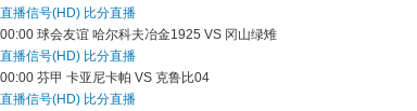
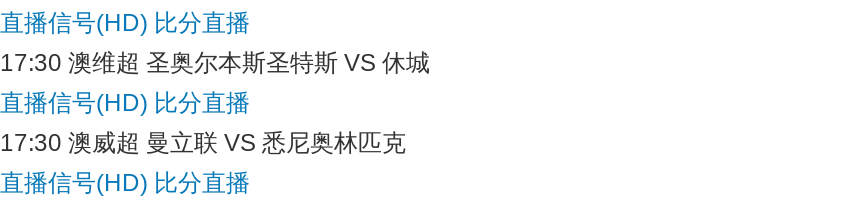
- 00:00 球会友谊哈尔科夫冶金1925 VS 冈山绿雉
+ 17:30 澳维超圣奥尔本斯圣特斯 VS 休城

- 00:00 芬甲卡亚尼卡帕 VS 克鲁比04
+ 17:30 澳威超曼立联 VS 悉尼奥林匹克
